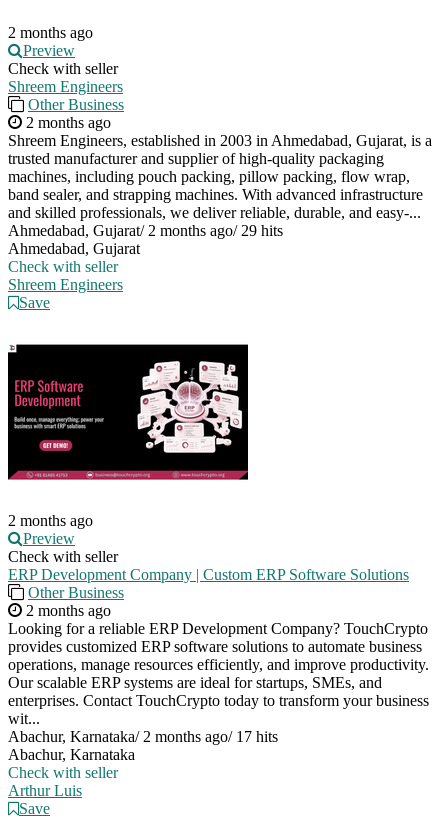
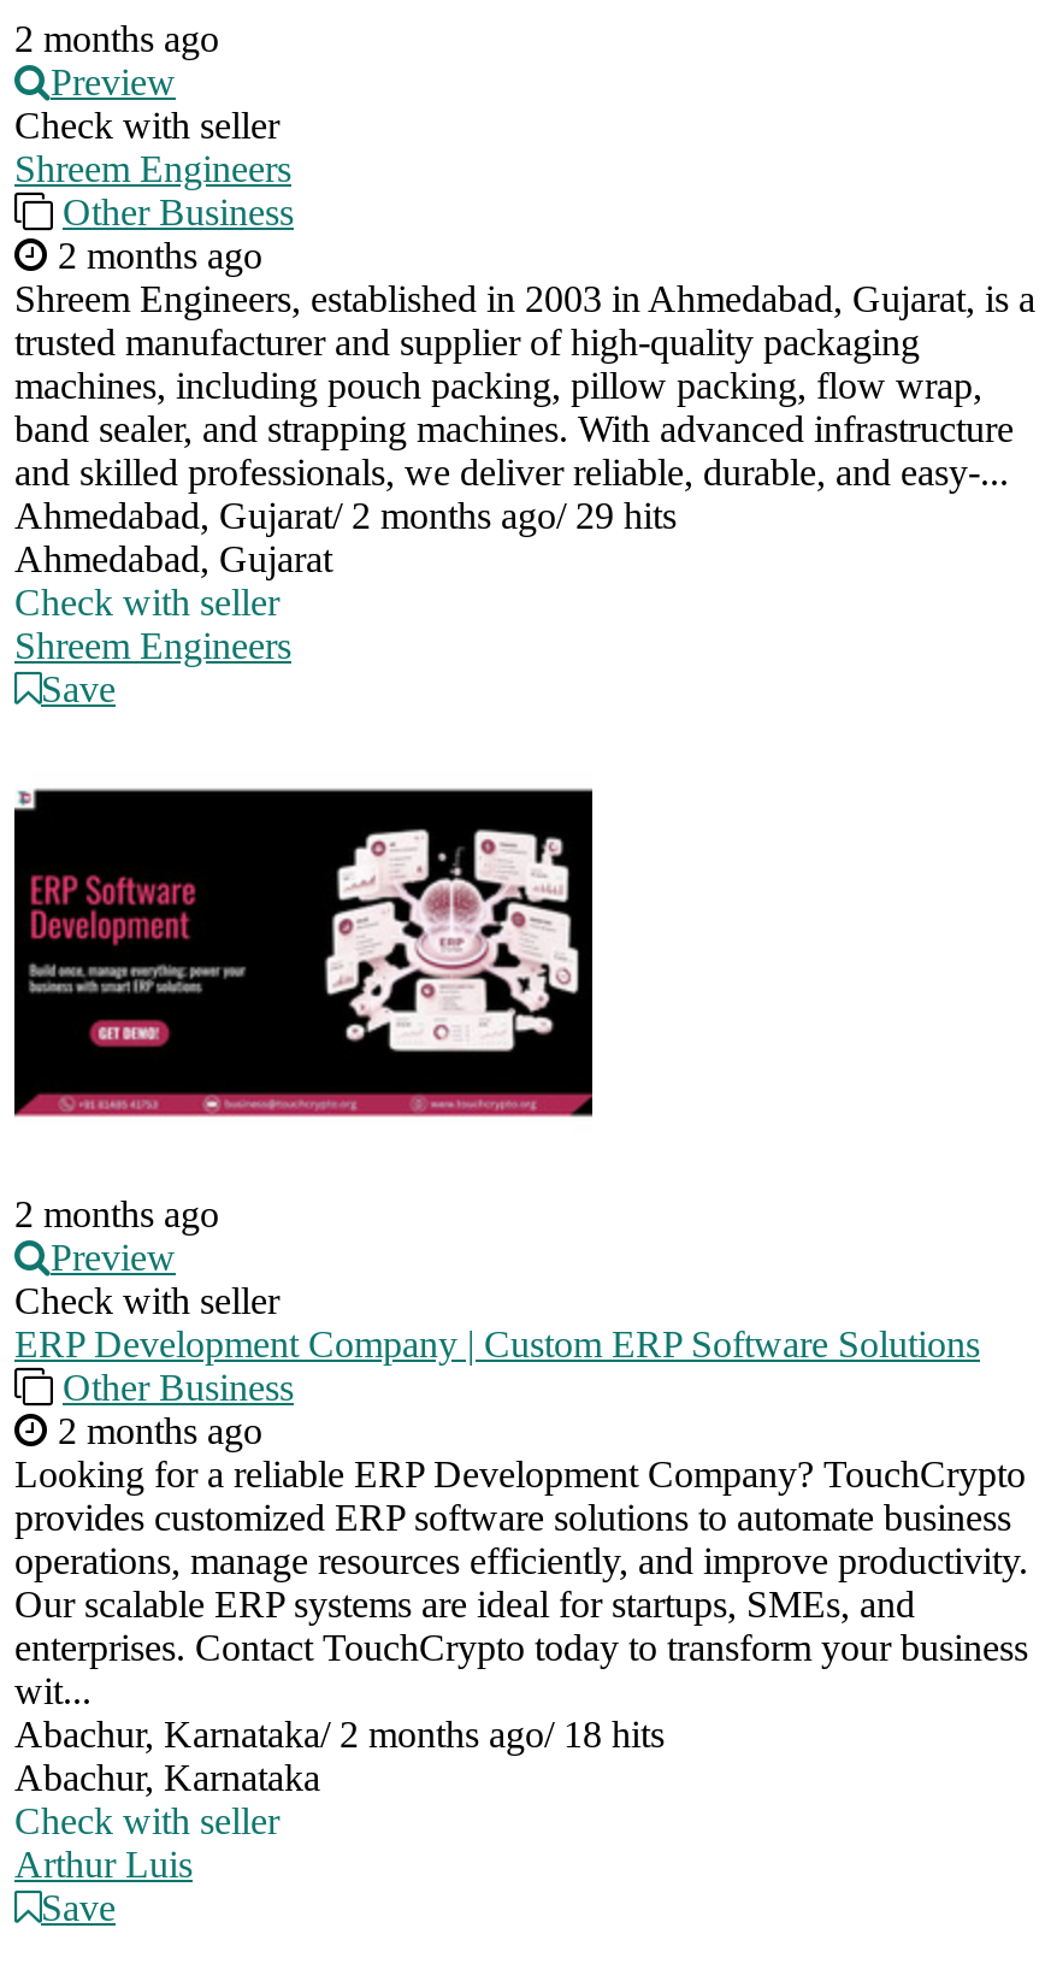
- Abachur, Karnataka/ 2 months ago/ 17 hits
+ Abachur, Karnataka/ 2 months ago/ 18 hits
